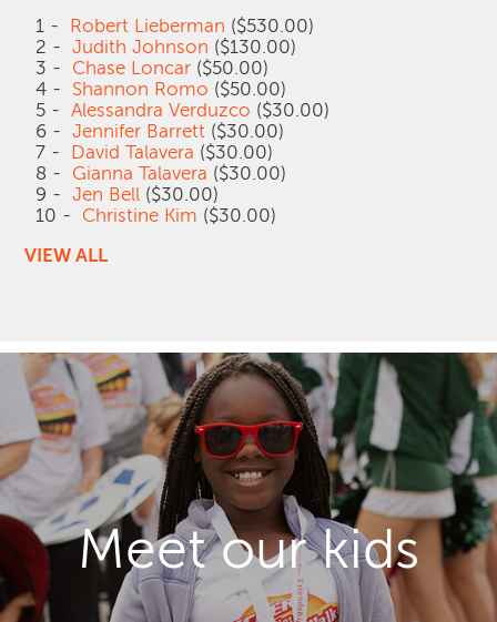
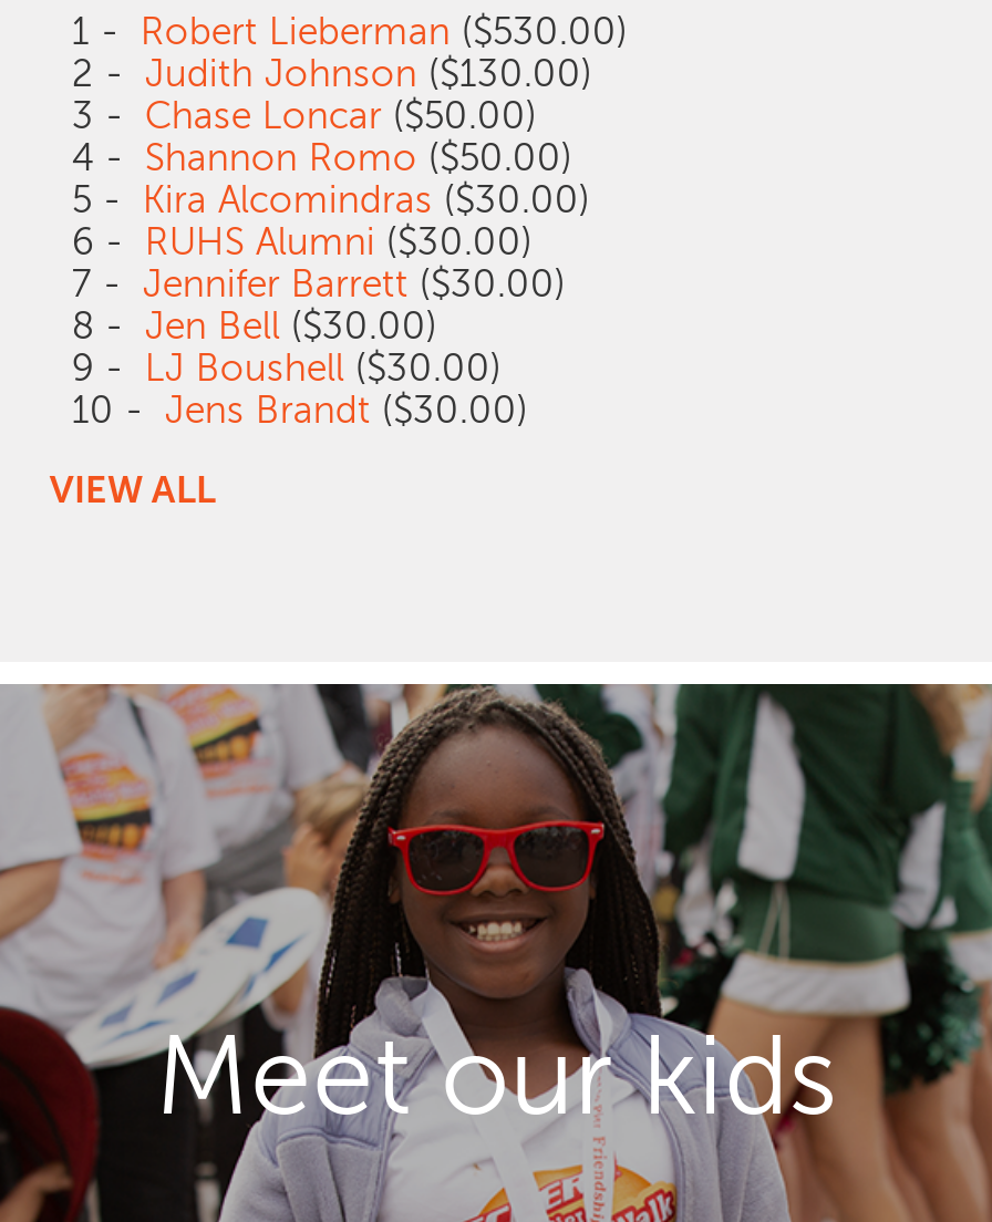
- 5 - Alessandra Verduzco ($30.00)
- 6 - Jennifer Barrett ($30.00)
- 7 - David Talavera ($30.00)
- 8 - Gianna Talavera ($30.00)
- 9 - Jen Bell ($30.00)
- 10 - Christine Kim ($30.00)
+ 5 - Kira Alcomindras ($30.00)
+ 6 - RUHS Alumni ($30.00)
+ 7 - Jennifer Barrett ($30.00)
+ 8 - Jen Bell ($30.00)
+ 9 - LJ Boushell ($30.00)
+ 10 - Jens Brandt ($30.00)
